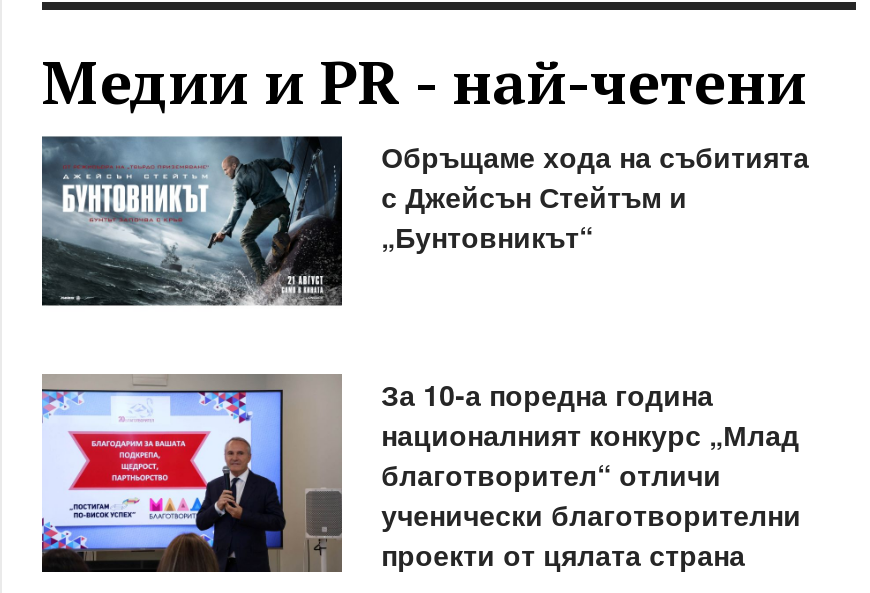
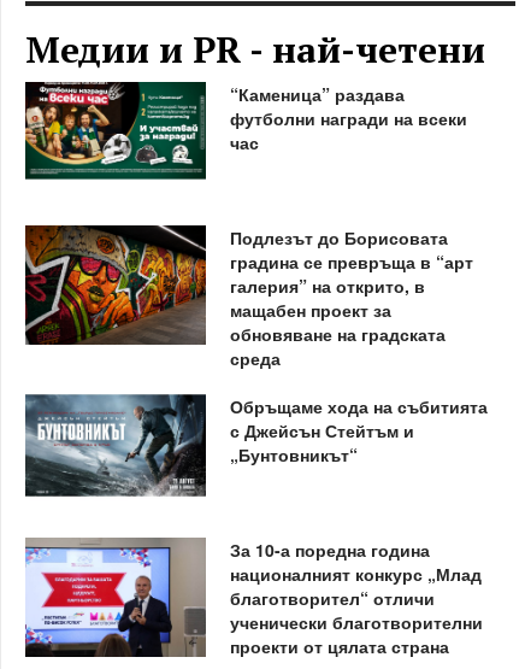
+ [image]
+ Подлезът до Борисовата
+ градина се превръща в “арт
+ галерия” на открито, в
+ мащабен проект за
+ обновяване на градската
+ среда

+ [image]
+ “Каменица” раздава
+ футболни награди на всеки
+ час
